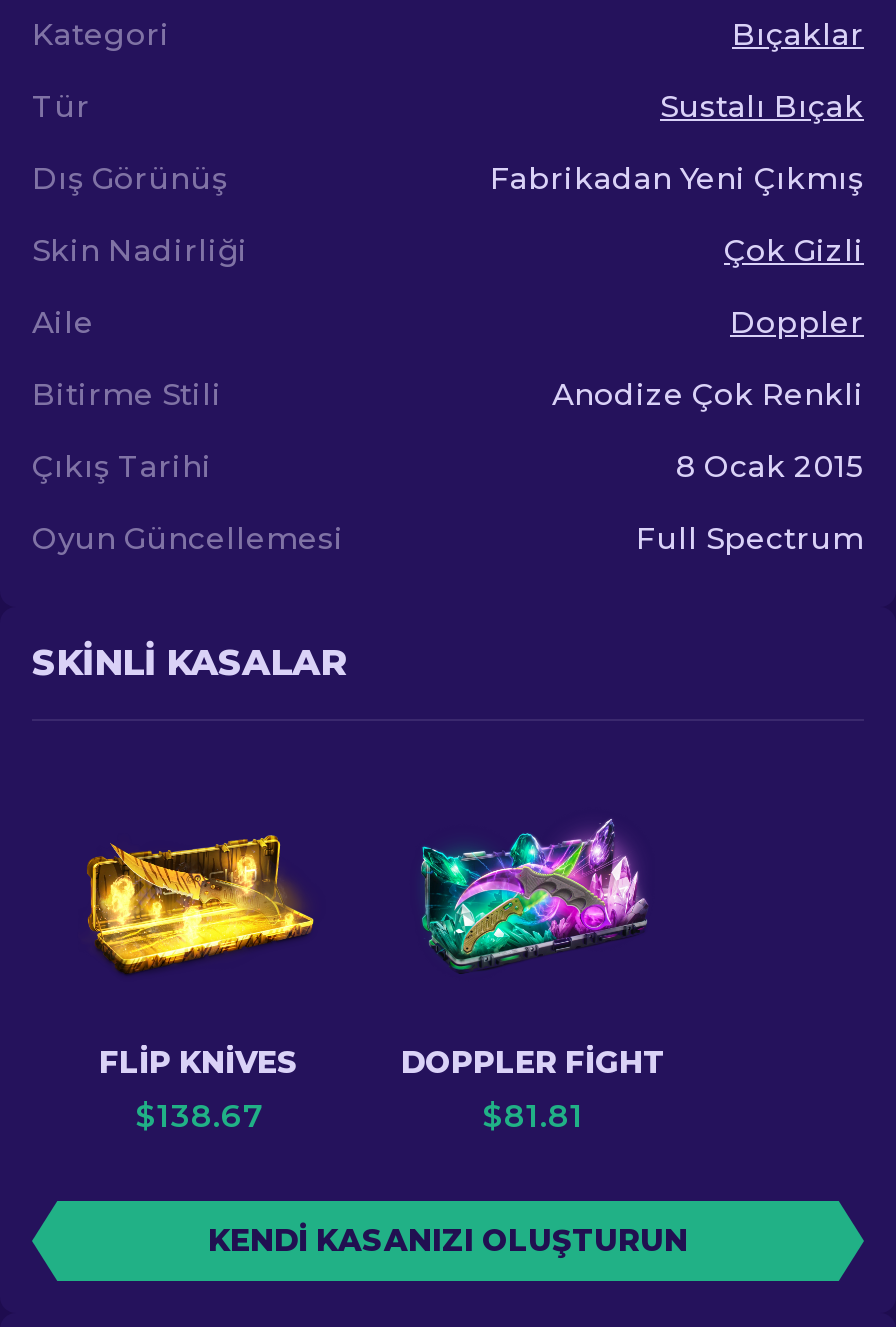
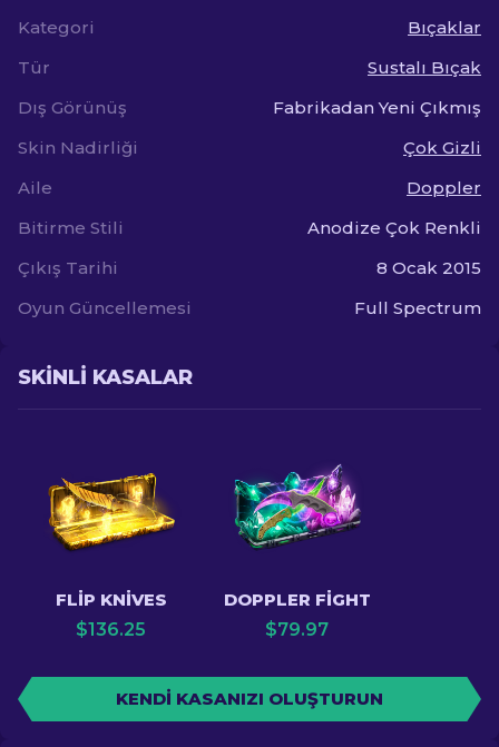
- $138.67
+ $136.25

- $81.81
+ $79.97
